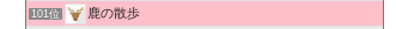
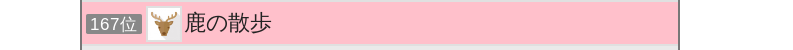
- 101位
+ 167位
